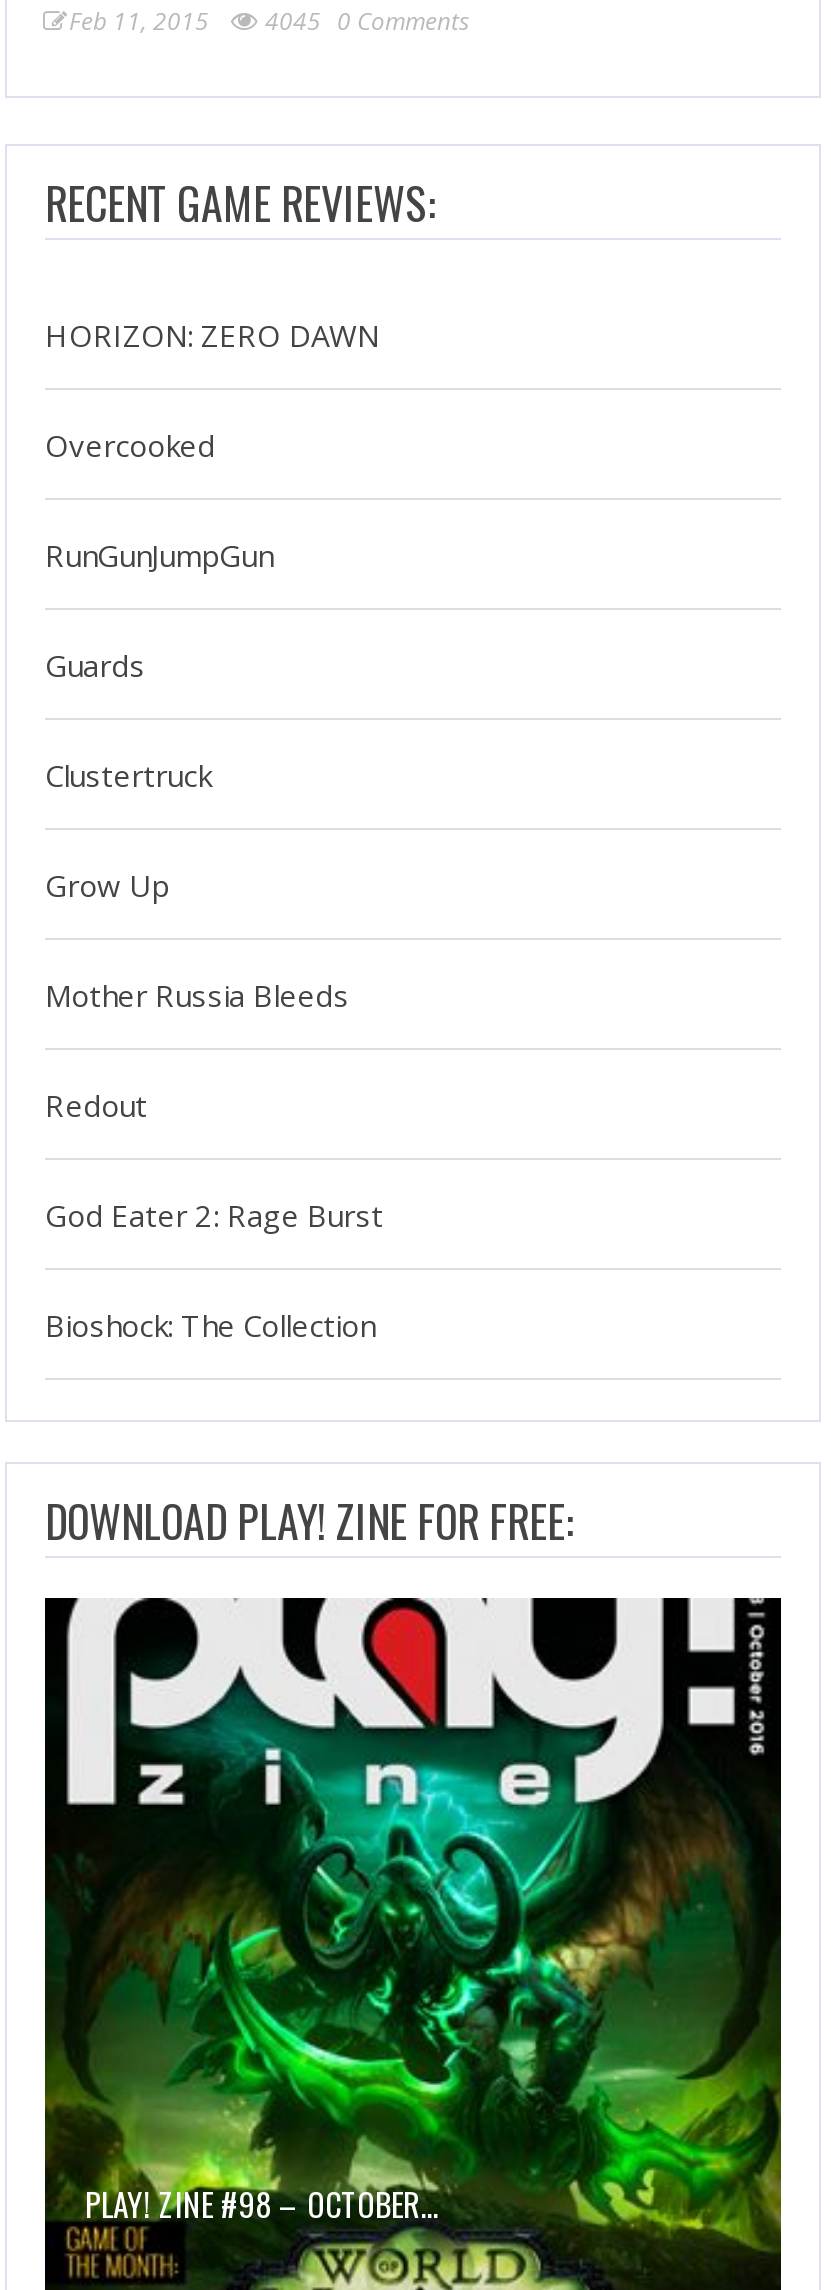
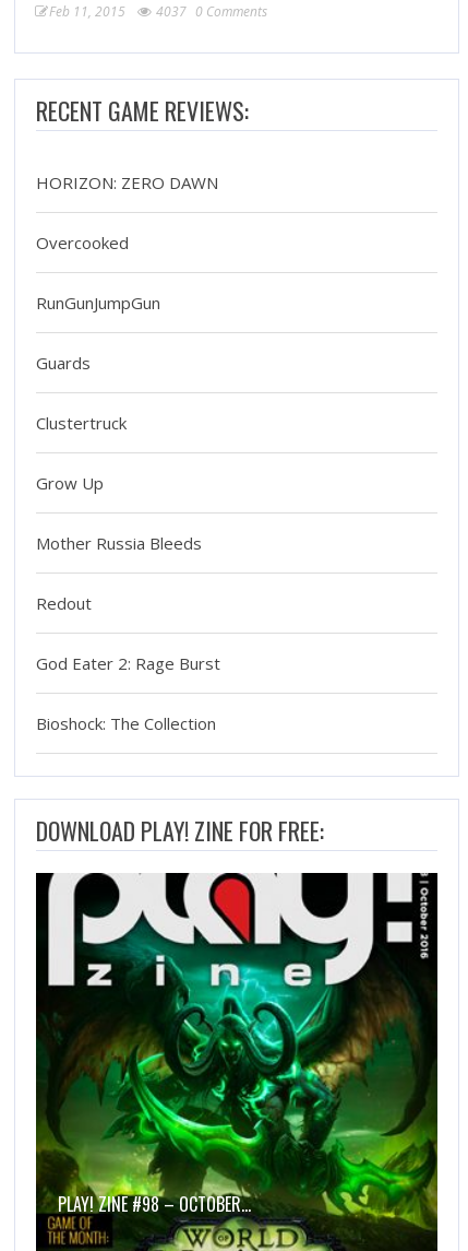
- Feb 11, 2015 4045 0 Comments
+ Feb 11, 2015 4037 0 Comments
